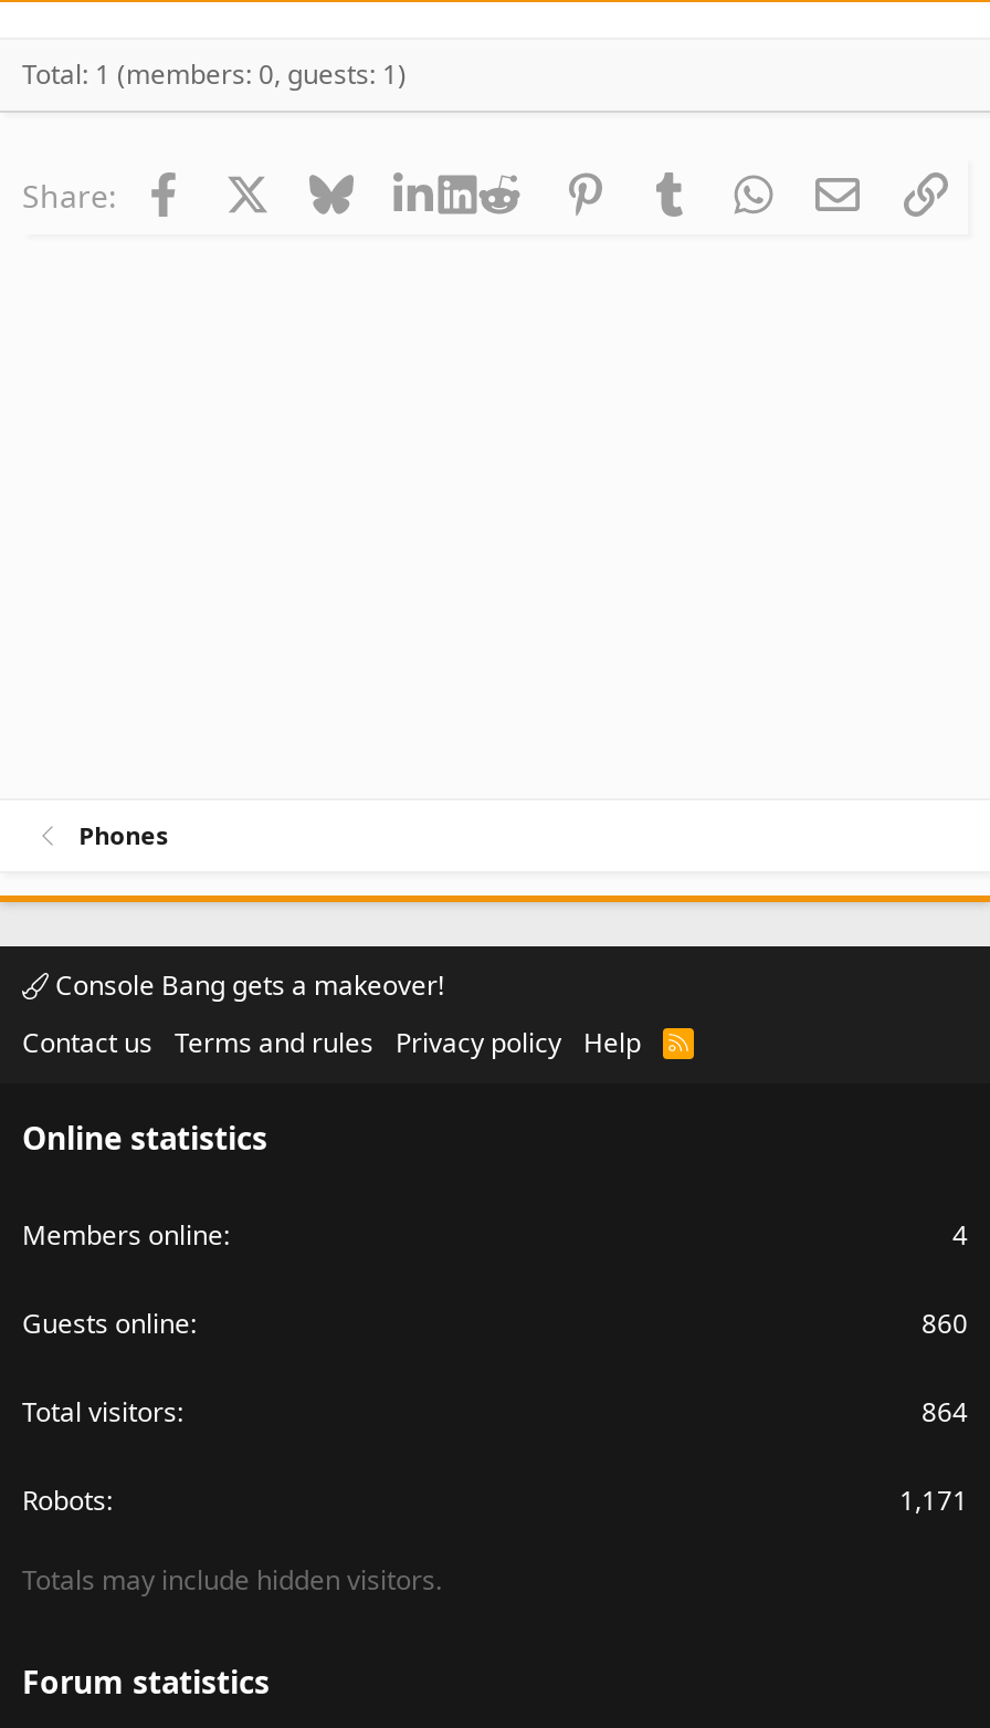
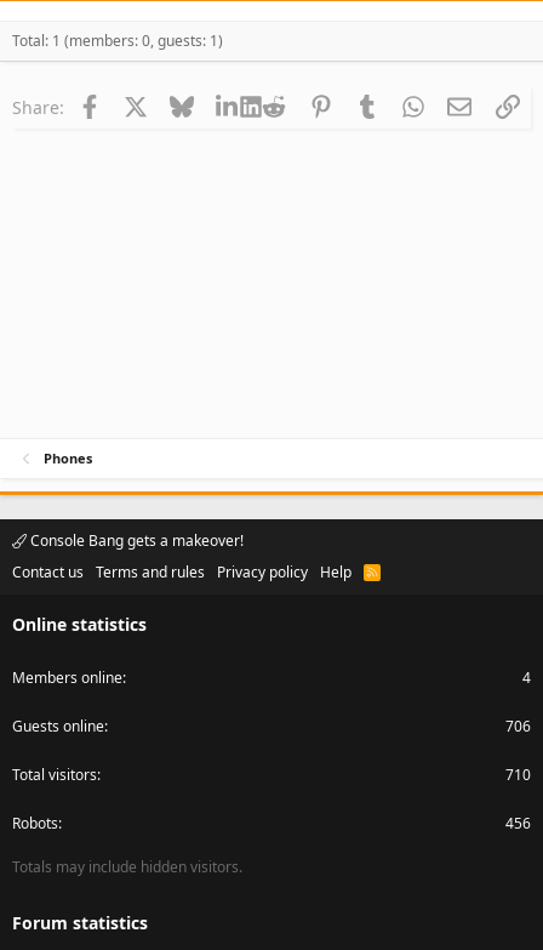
- 860
+ 706

- 864
+ 710

- 1,171
+ 456
